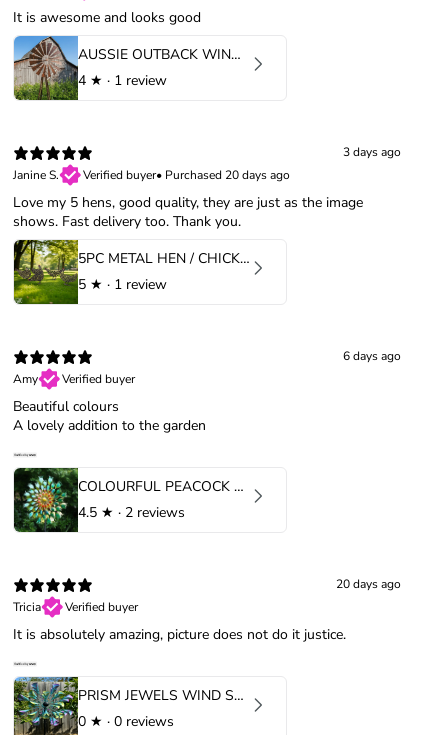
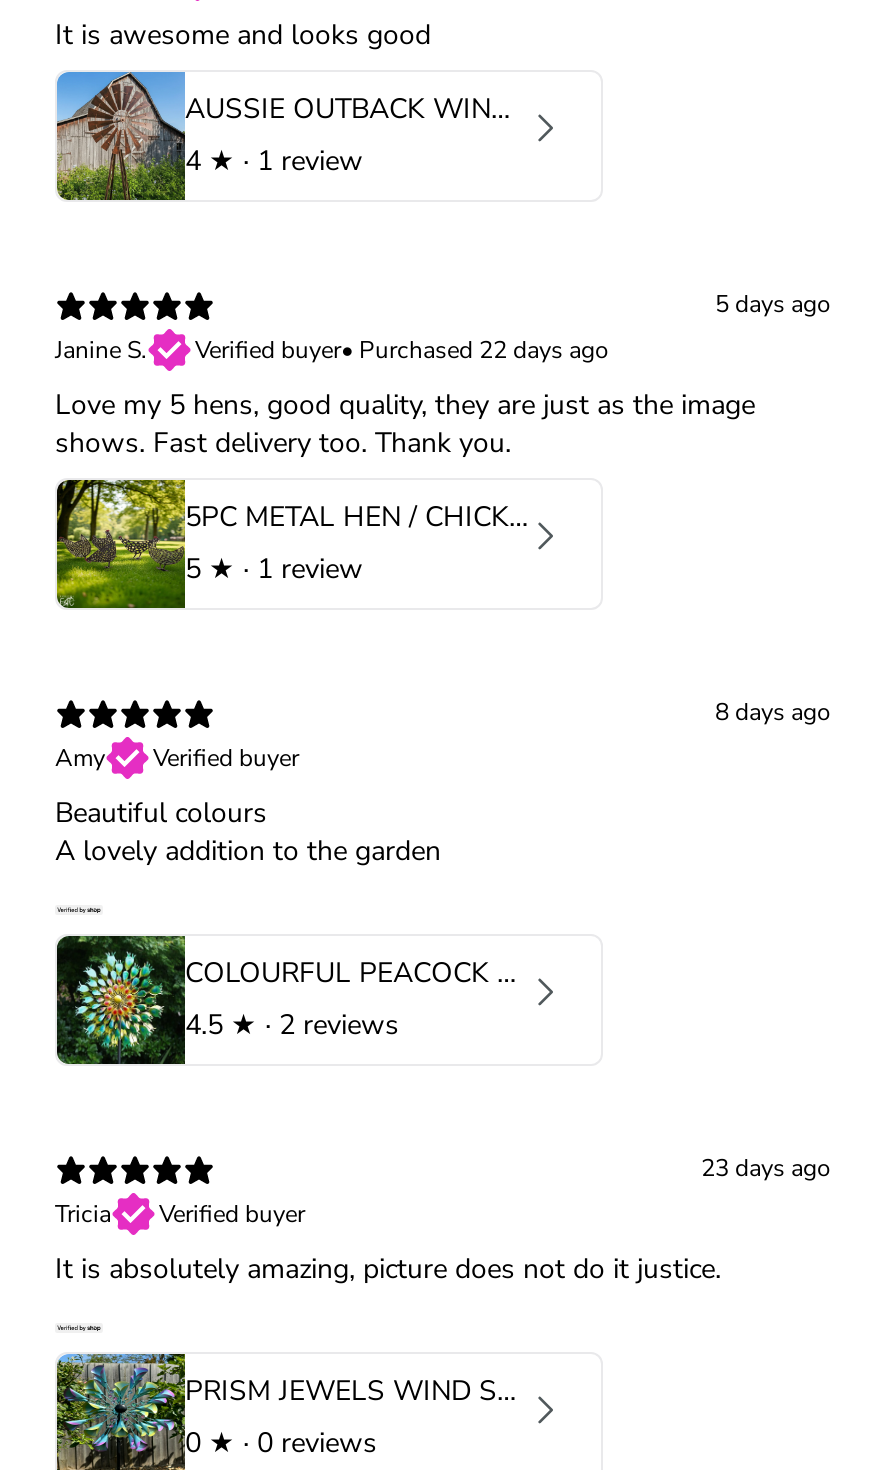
- 3 days ago
+ 5 days ago

- Verified buyer• Purchased 20 days ago
+ Verified buyer• Purchased 22 days ago

- 6 days ago
+ 8 days ago

- 20 days ago
+ 23 days ago
